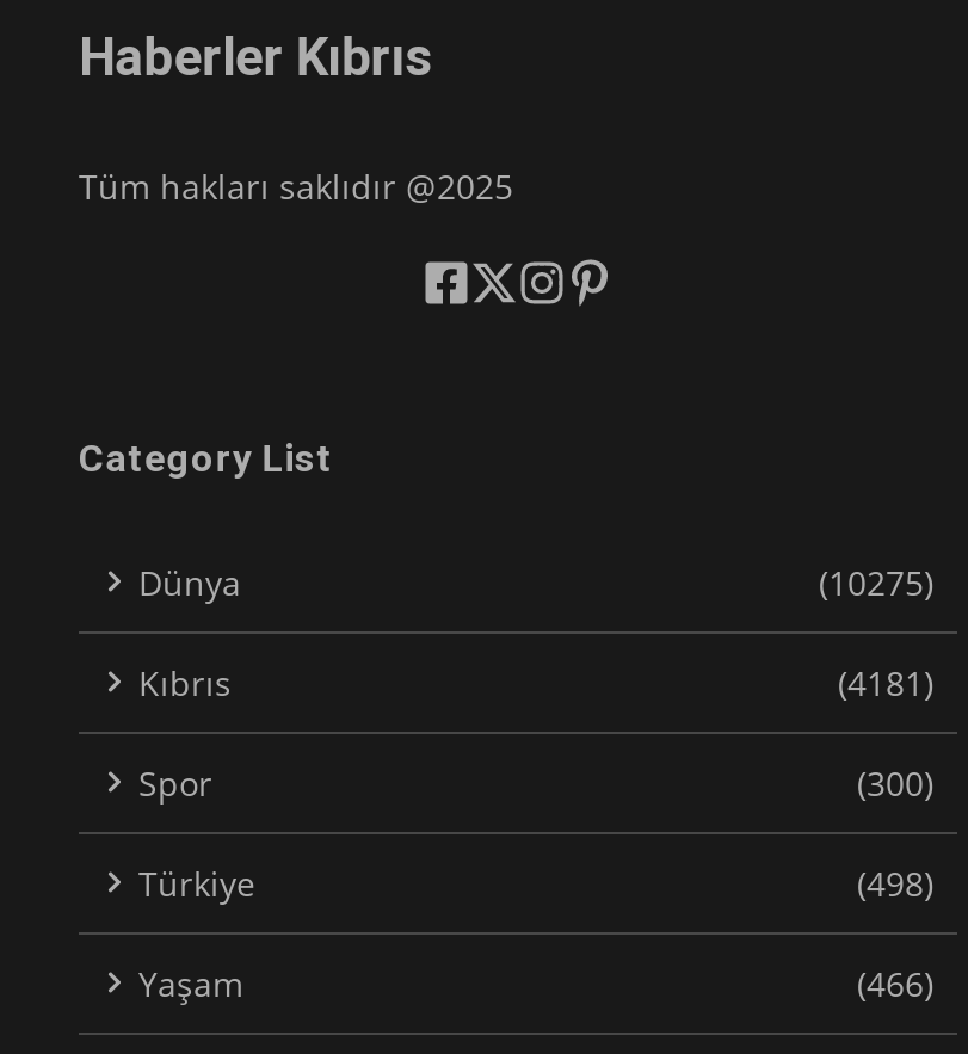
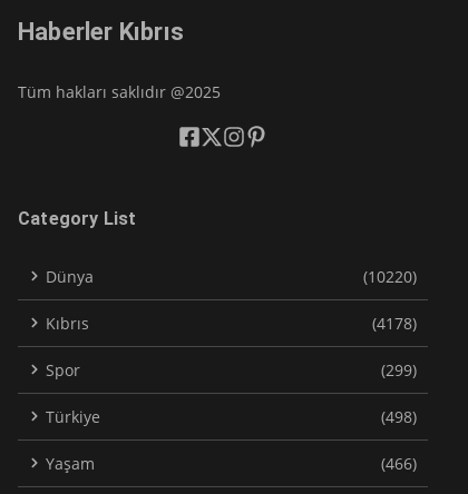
- (10275)
+ (10220)

- (4181)
+ (4178)

- (300)
+ (299)
